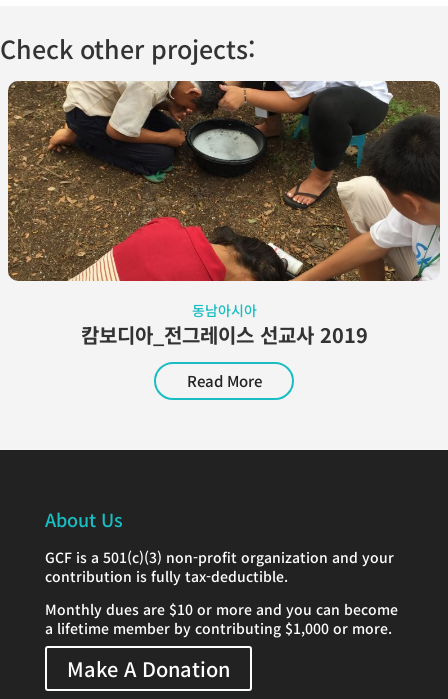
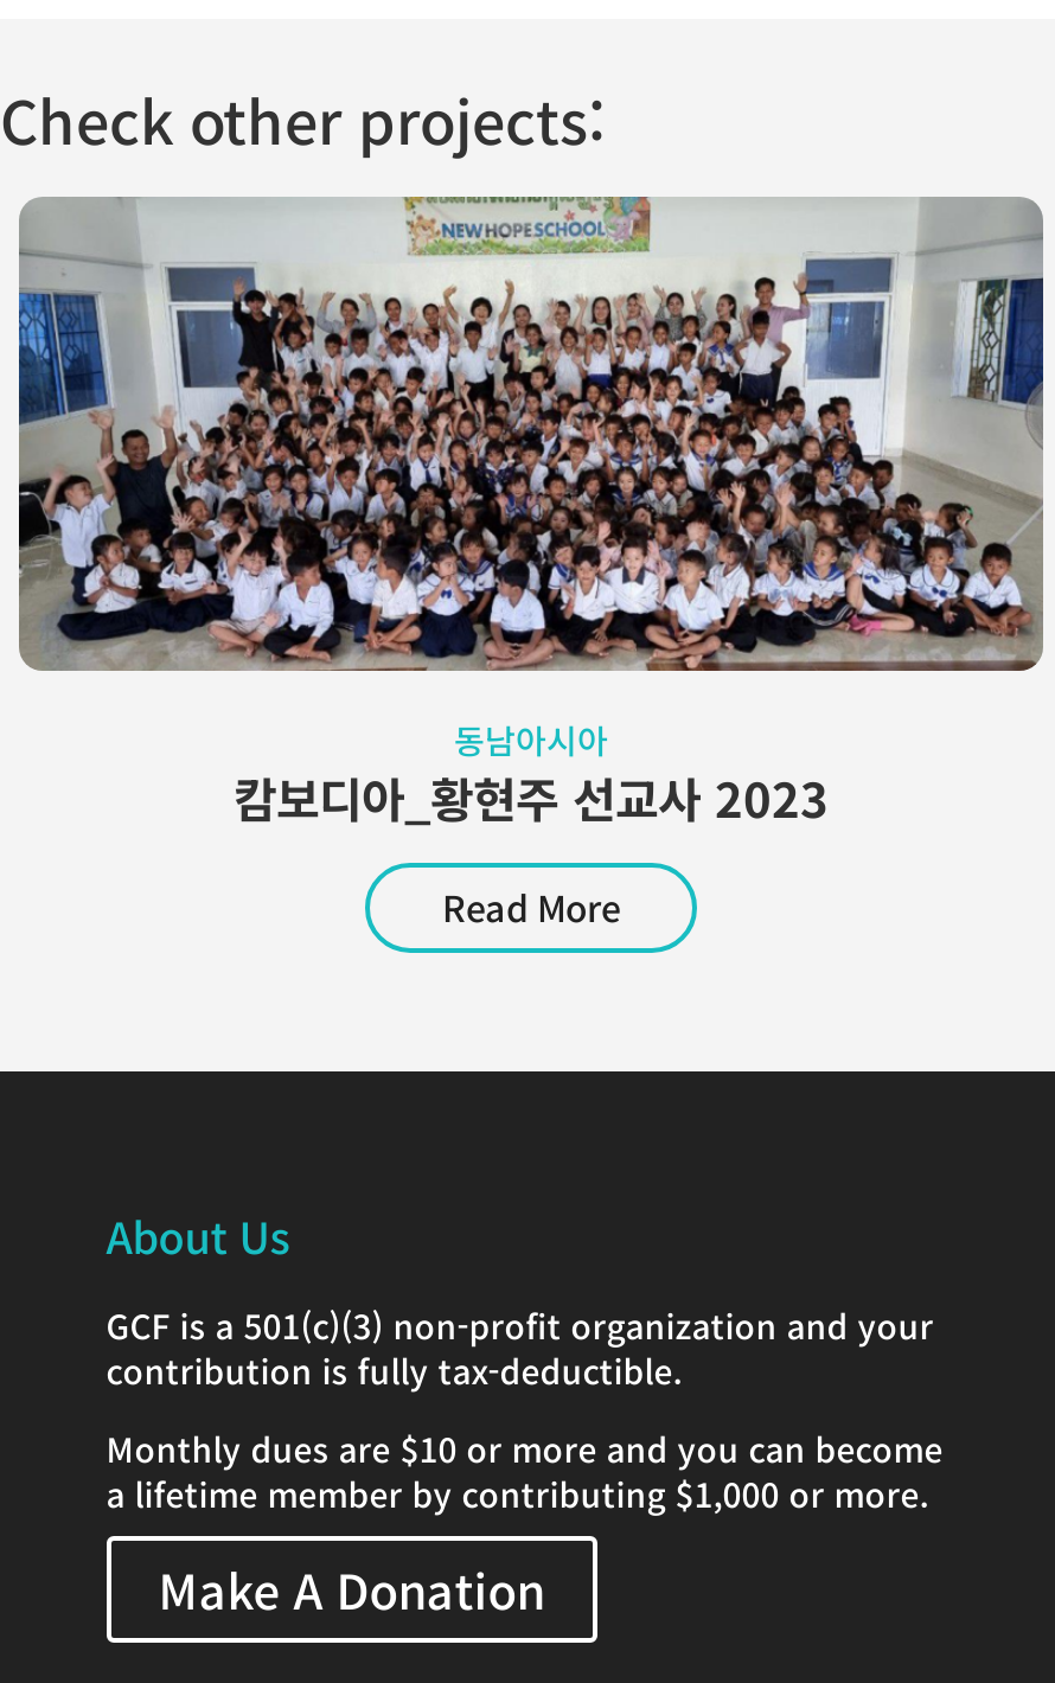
- [image]
- 캄보디아_전그레이스 선교사 2019
+ [image]
+ 캄보디아_황현주 선교사 2023
